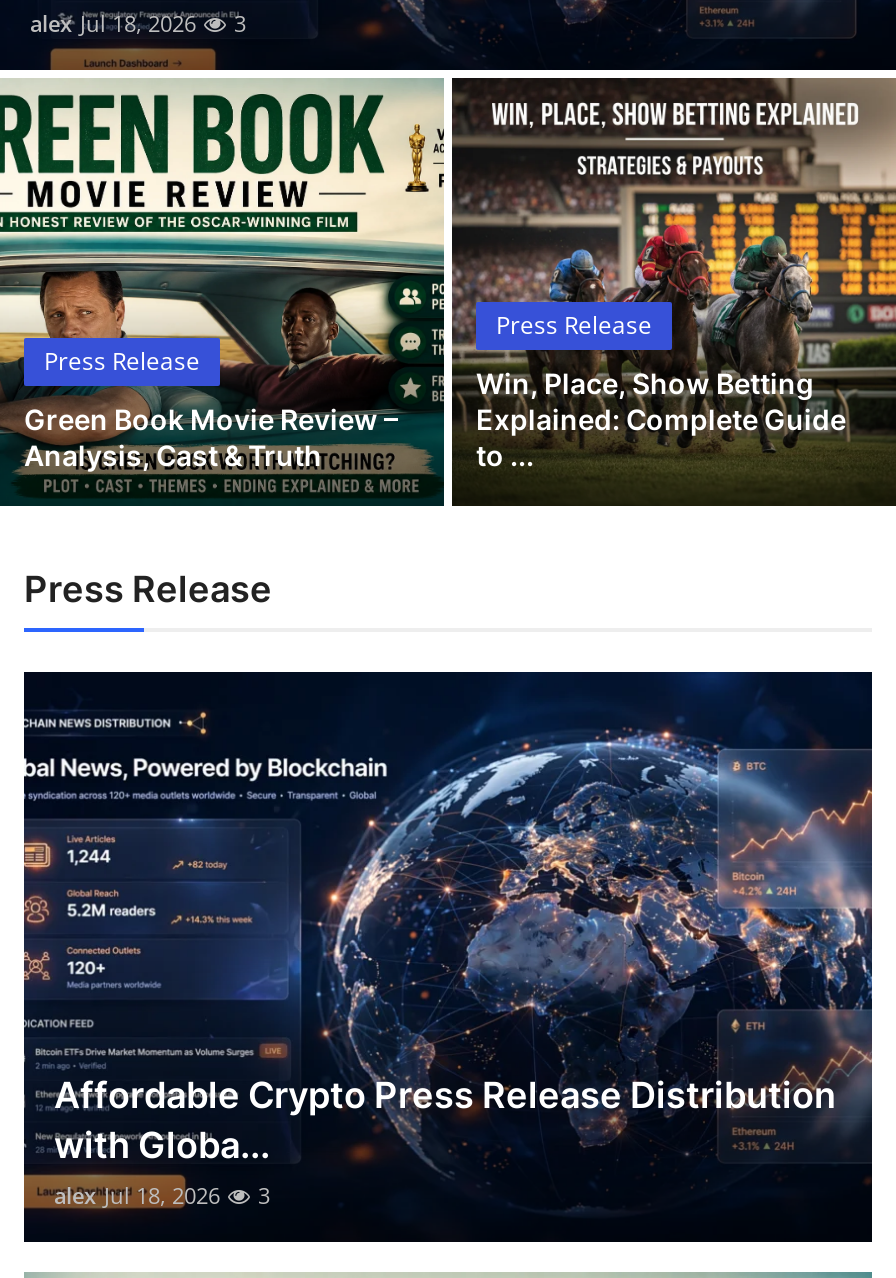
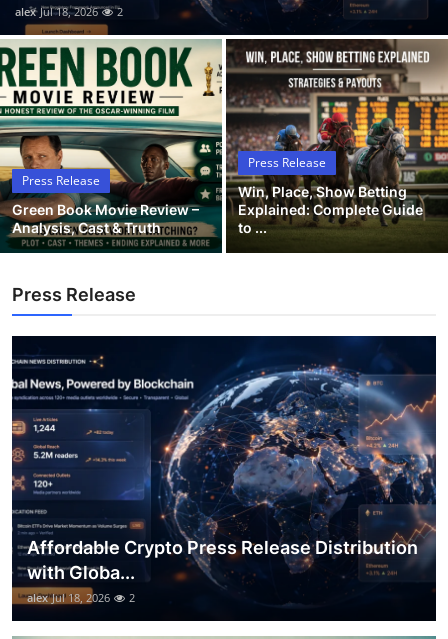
- 3
+ 2

- 3
+ 2
